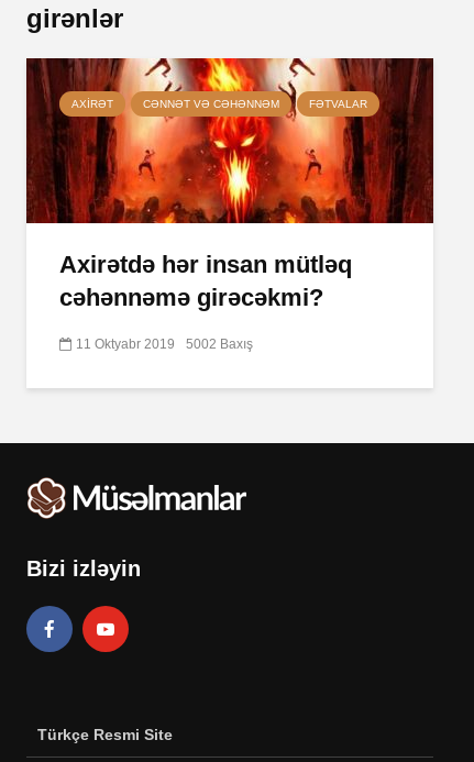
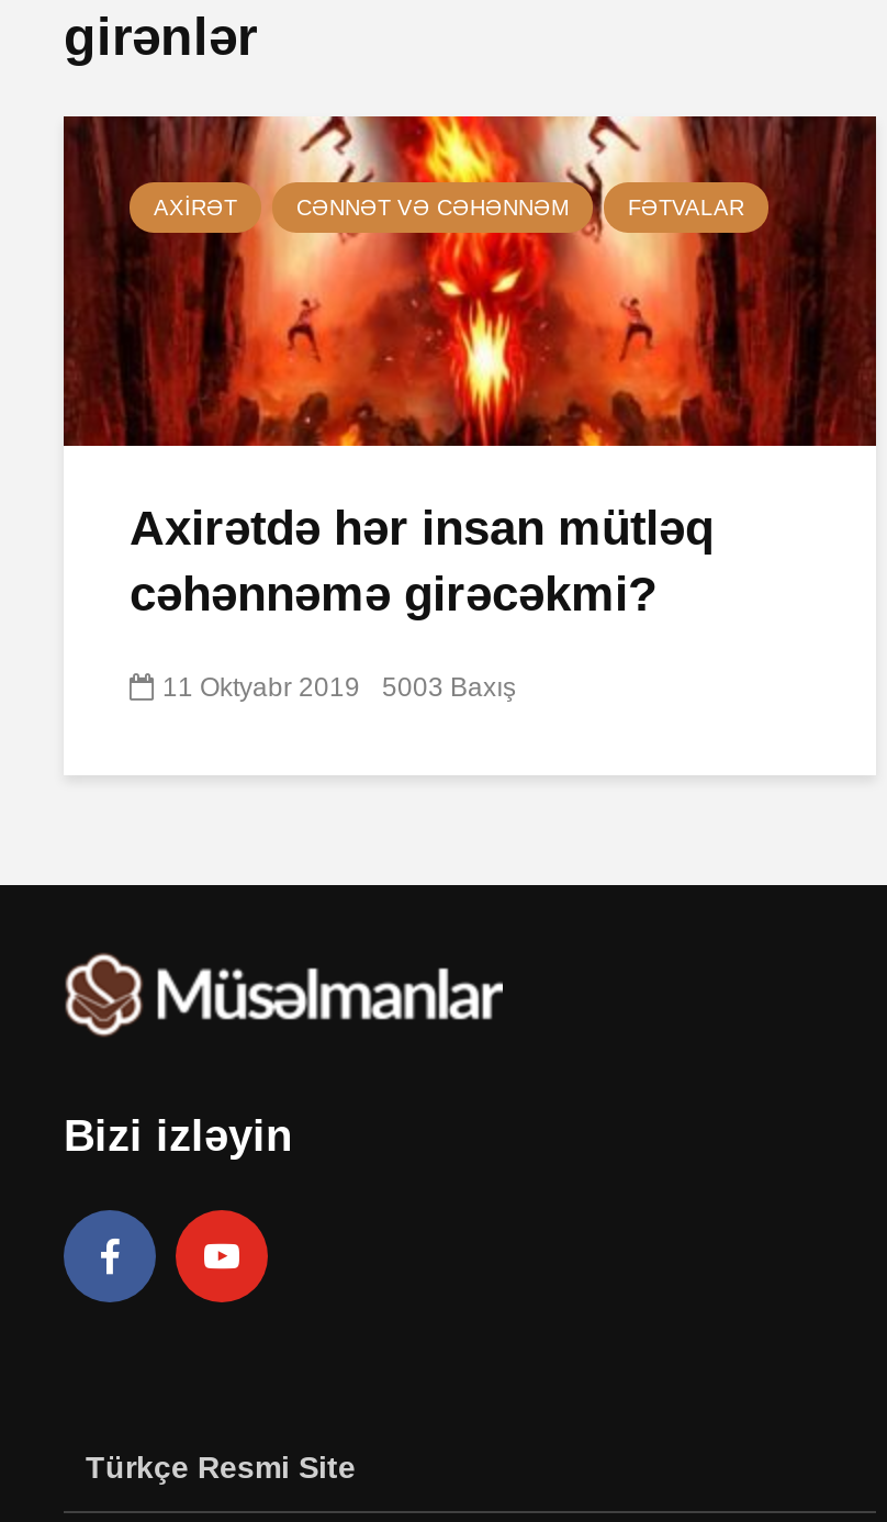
- 11 Oktyabr 2019 5002 Baxış
+ 11 Oktyabr 2019 5003 Baxış
